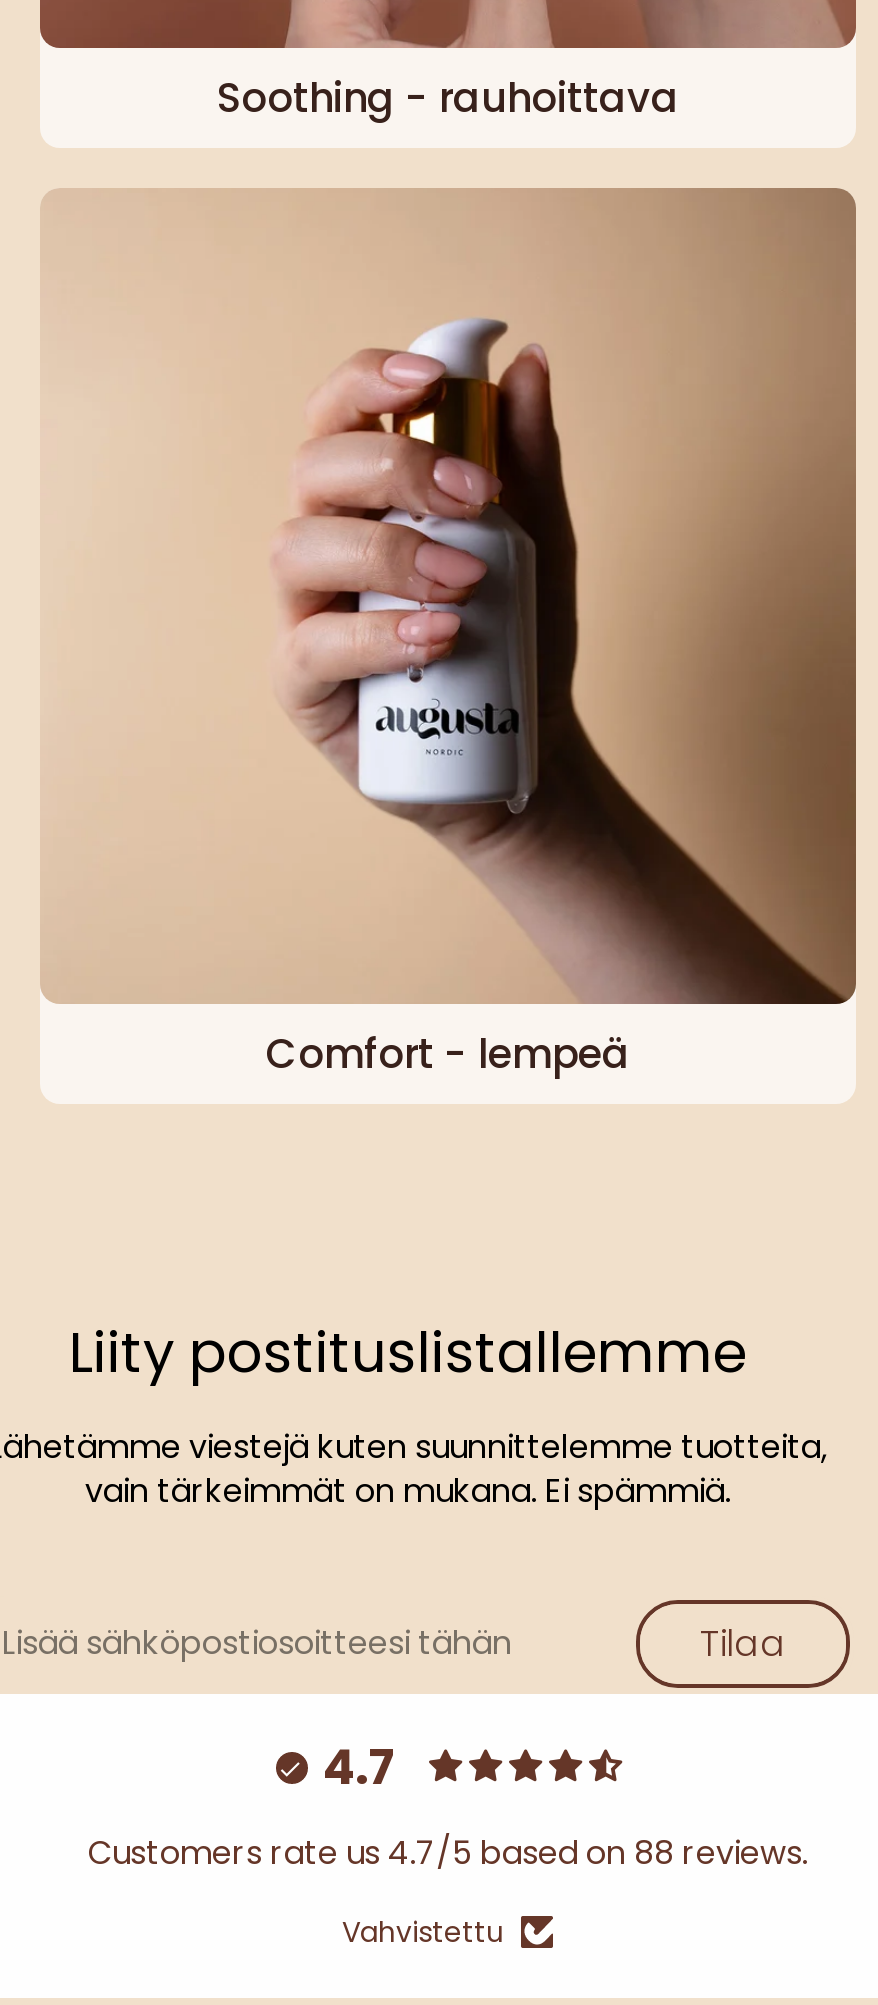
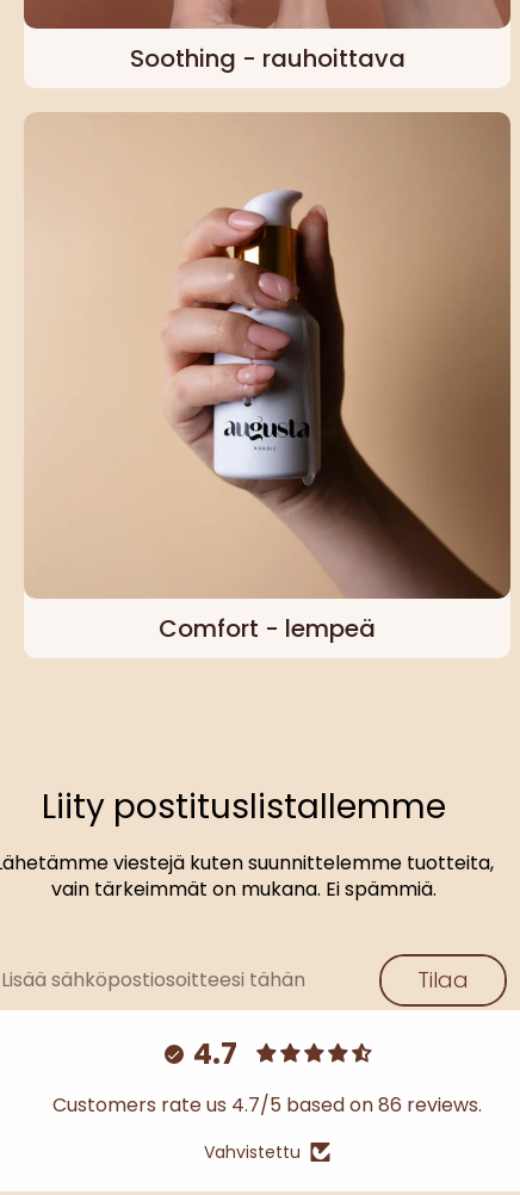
- Customers rate us 4.7/5 based on 88 reviews.
+ Customers rate us 4.7/5 based on 86 reviews.
